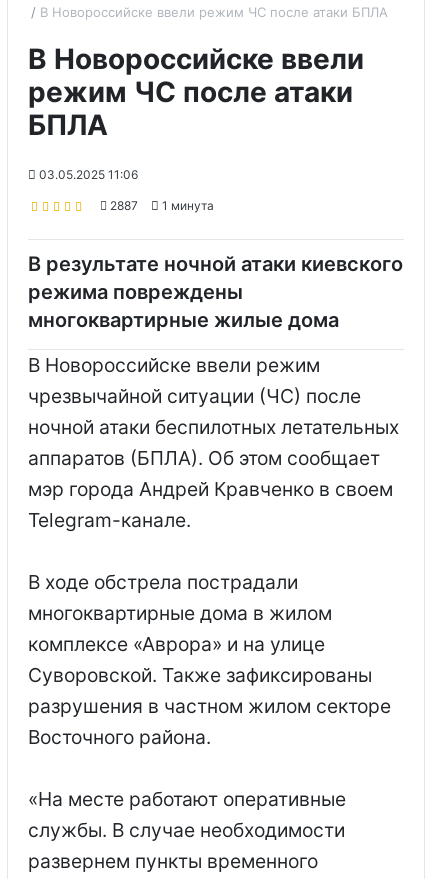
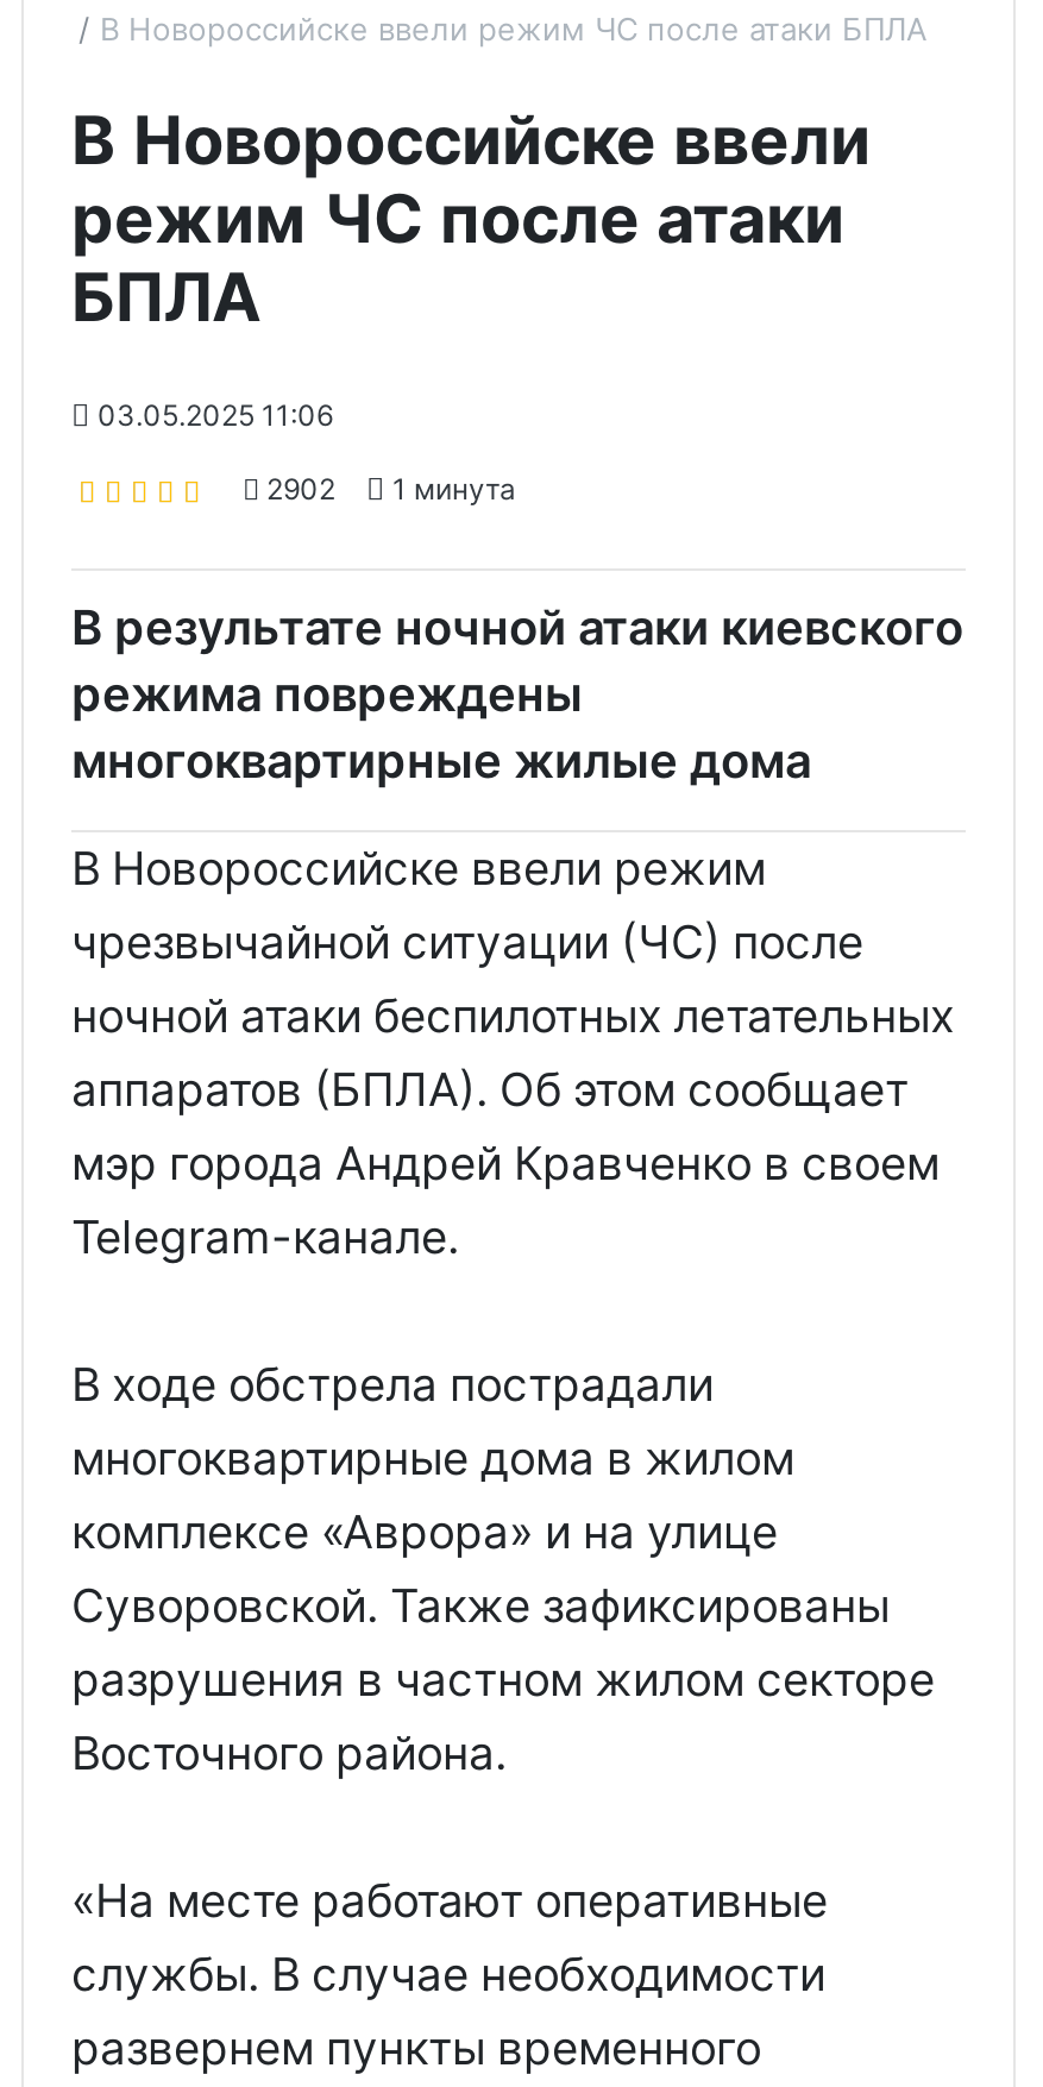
- 2887
+ 2902
